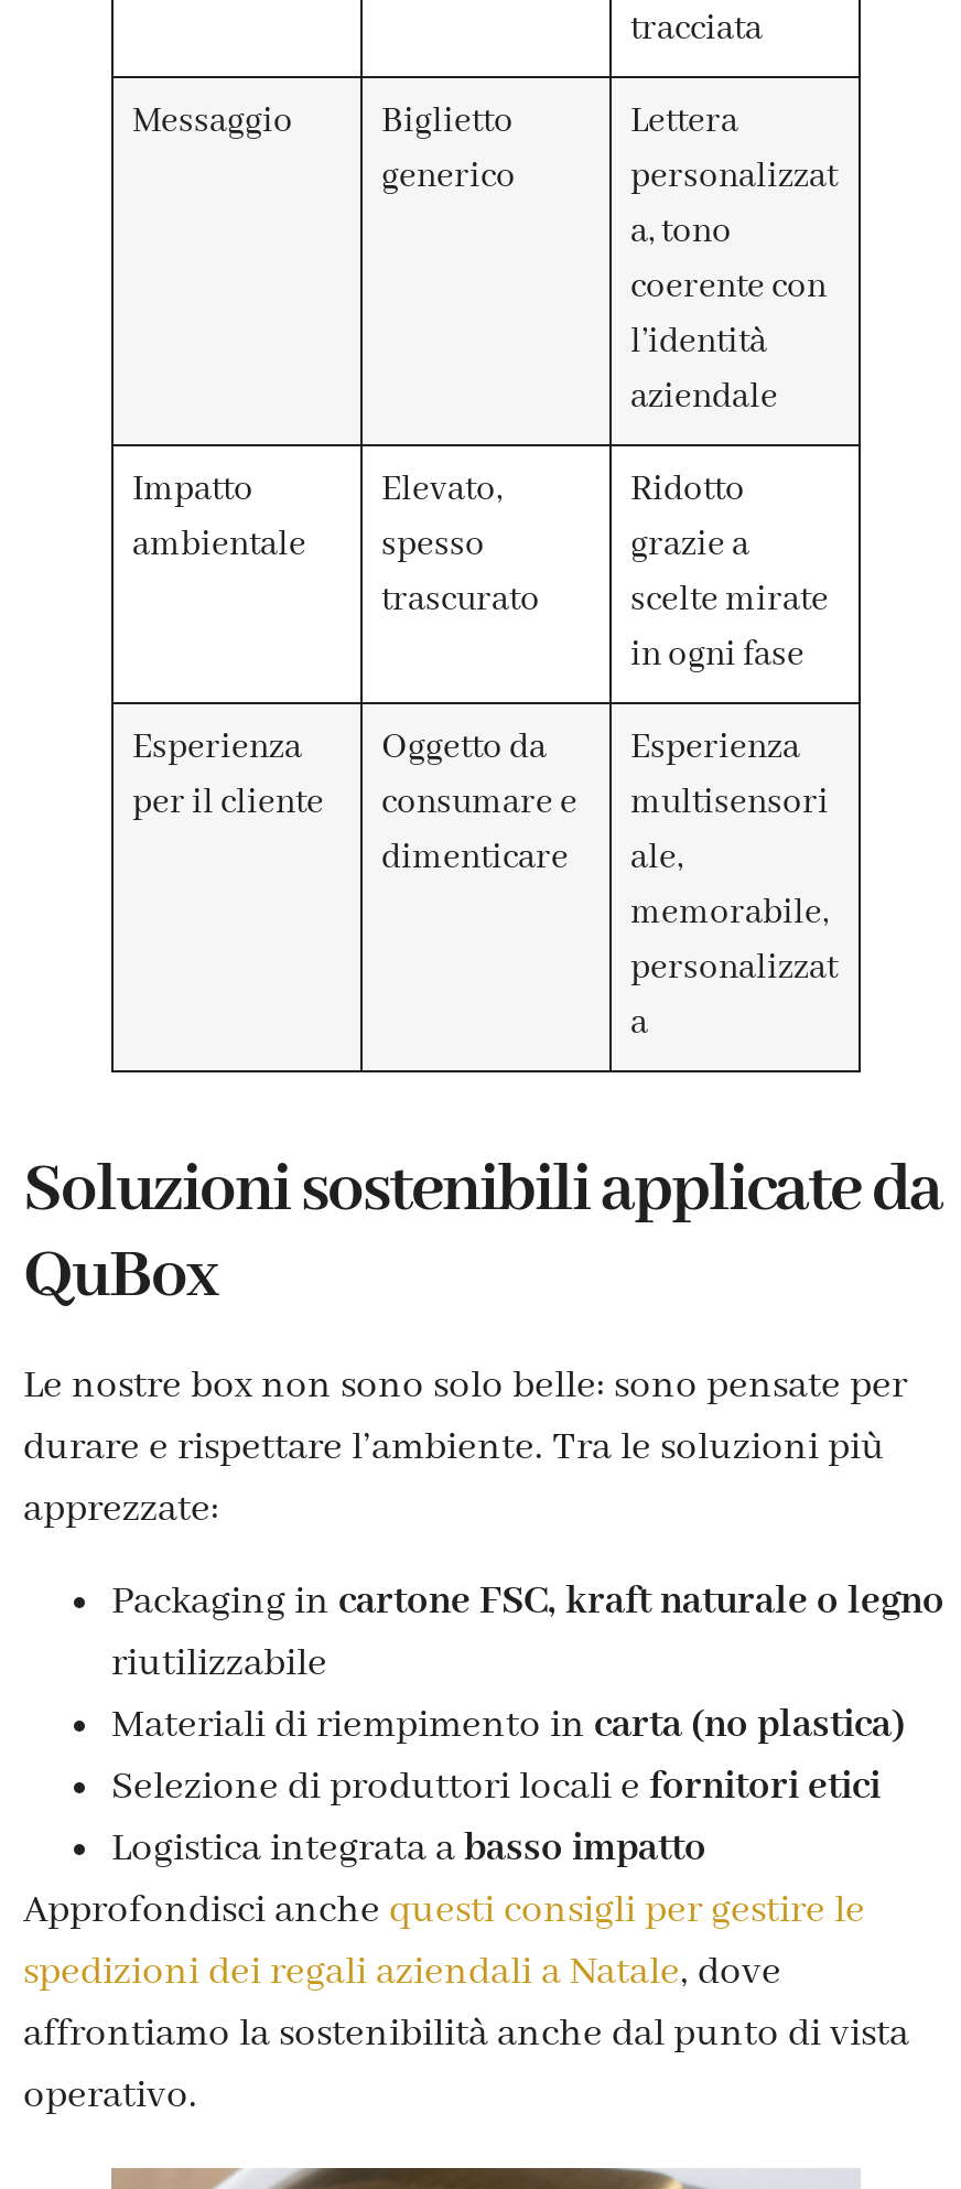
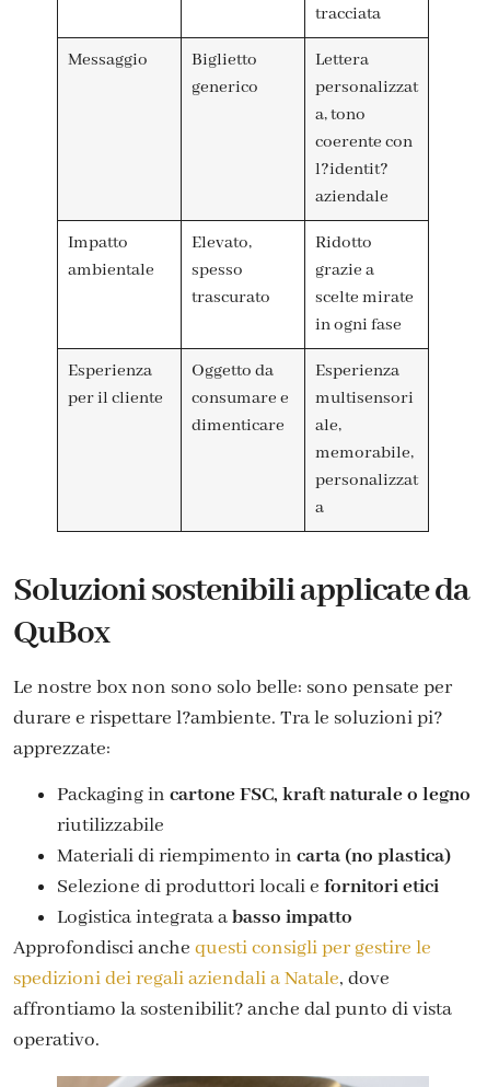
- l’identità
+ l?identit?

- durare e rispettare l’ambiente. Tra le soluzioni più
+ durare e rispettare l?ambiente. Tra le soluzioni pi?

- affrontiamo la sostenibilità anche dal punto di vista
+ affrontiamo la sostenibilit? anche dal punto di vista
